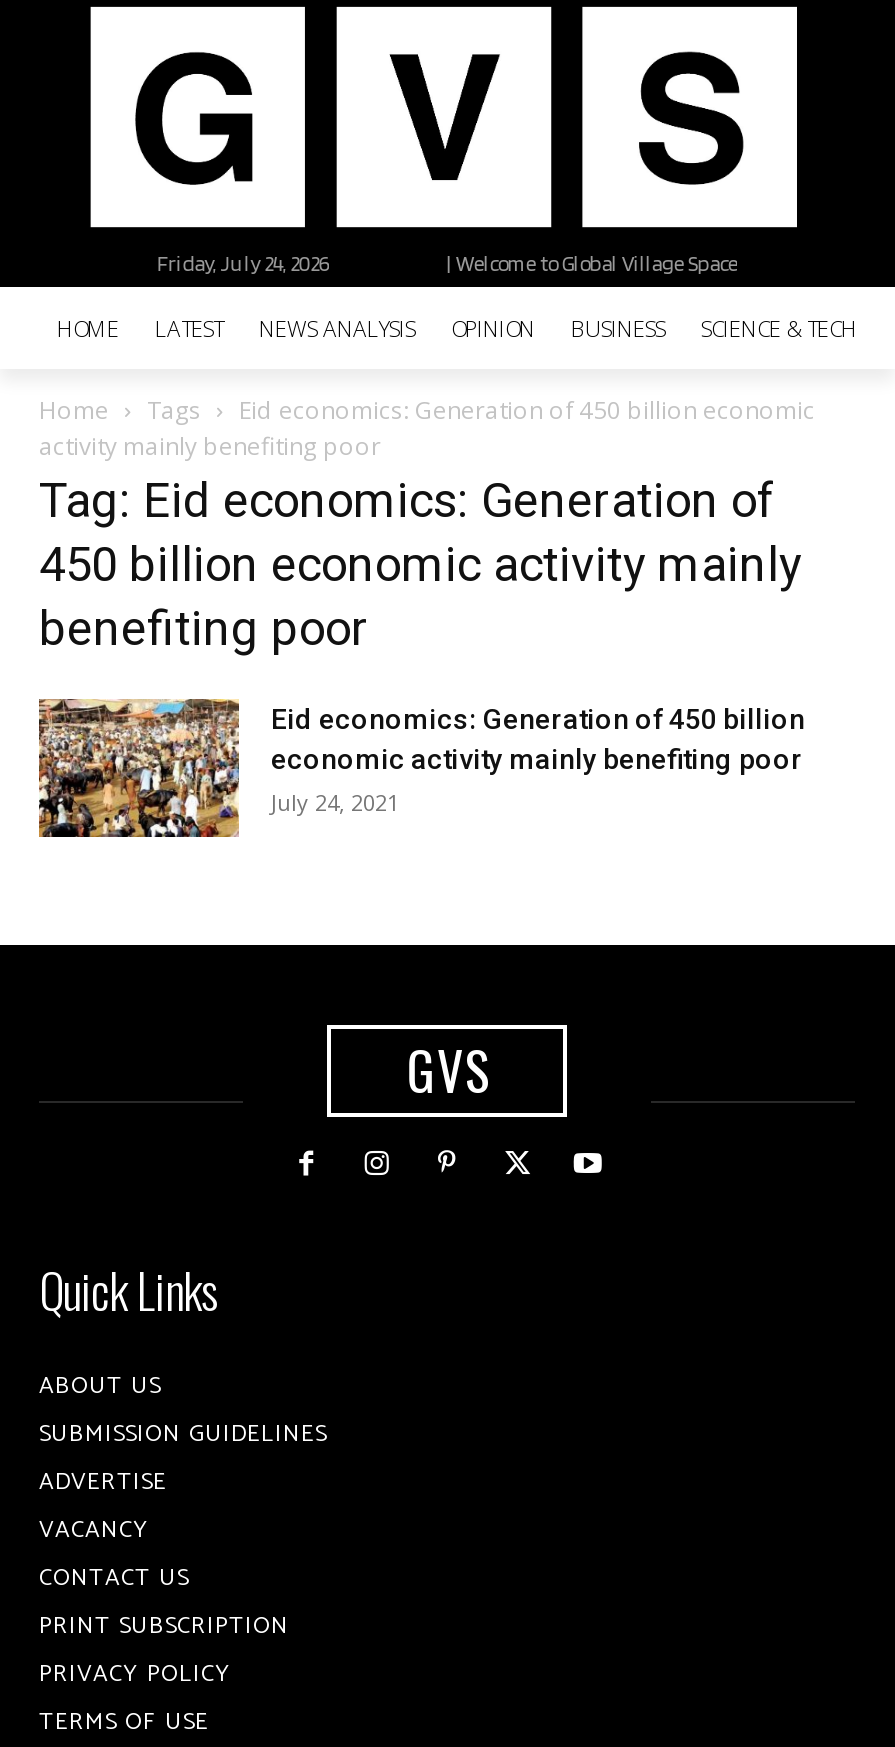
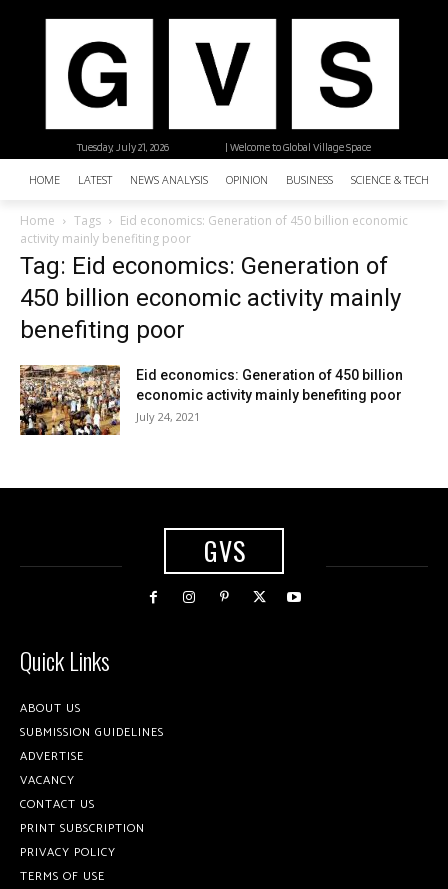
- Friday, July 24, 2026
+ Tuesday, July 21, 2026
